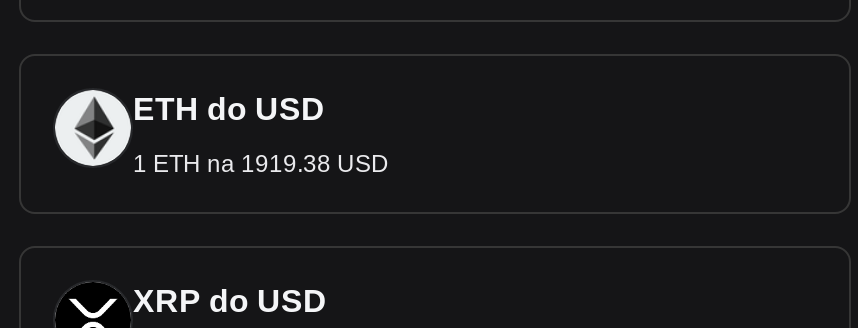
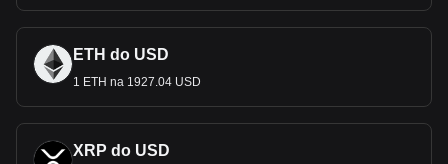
- 1 ETH na 1919.38 USD
+ 1 ETH na 1927.04 USD
